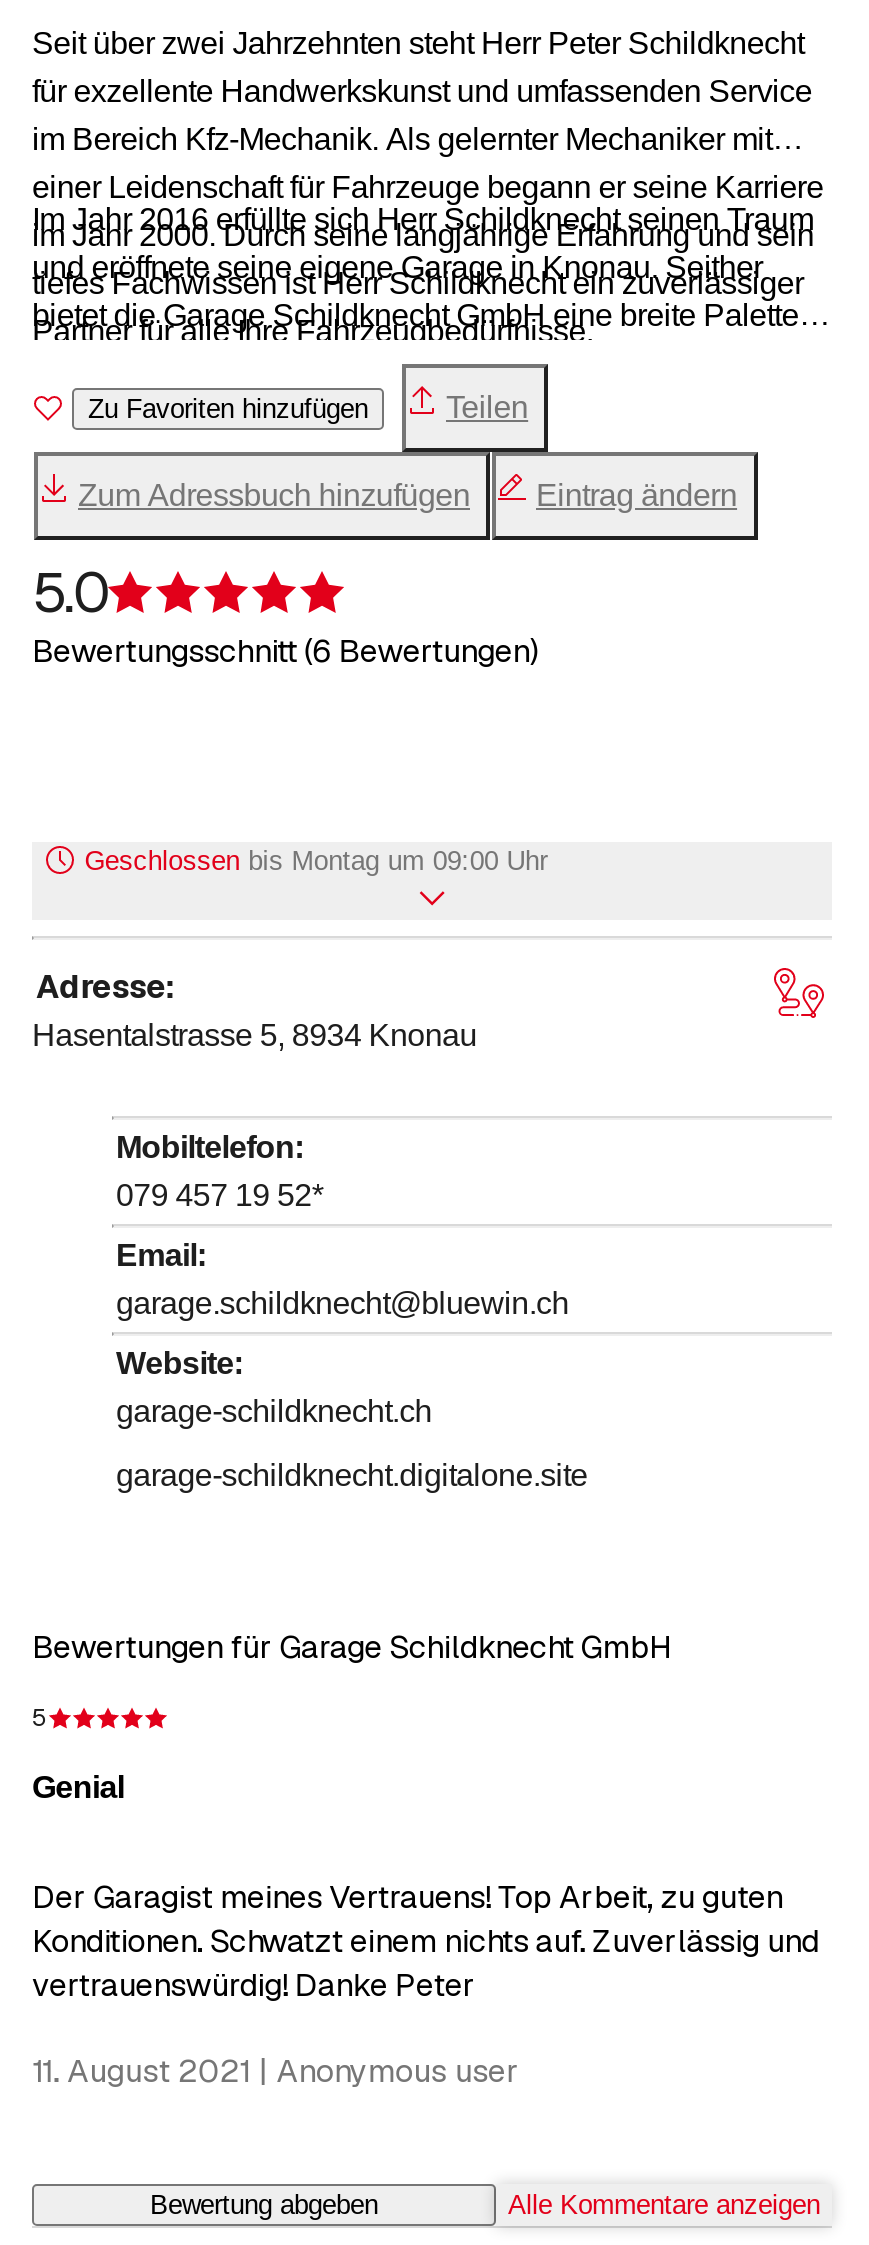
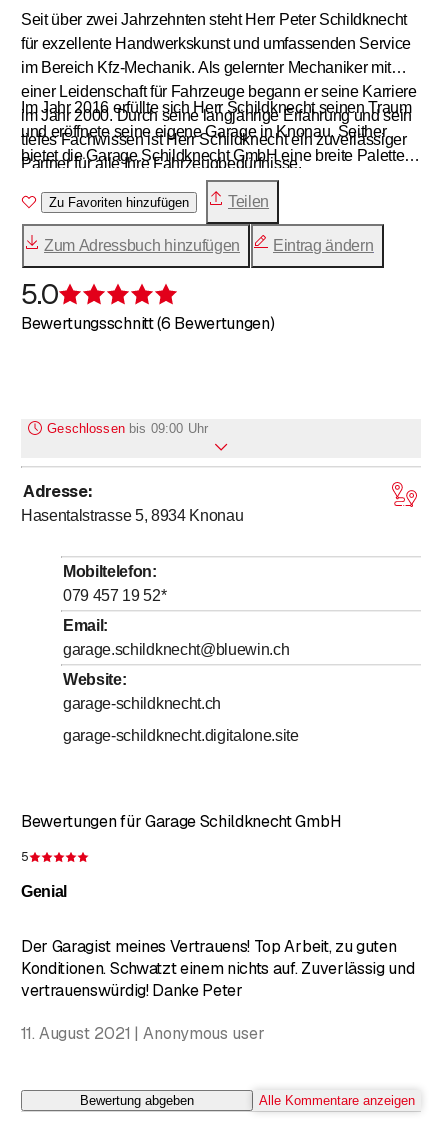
- Geschlossen bis Montag um 09:00 Uhr
+ Geschlossen bis 09:00 Uhr
